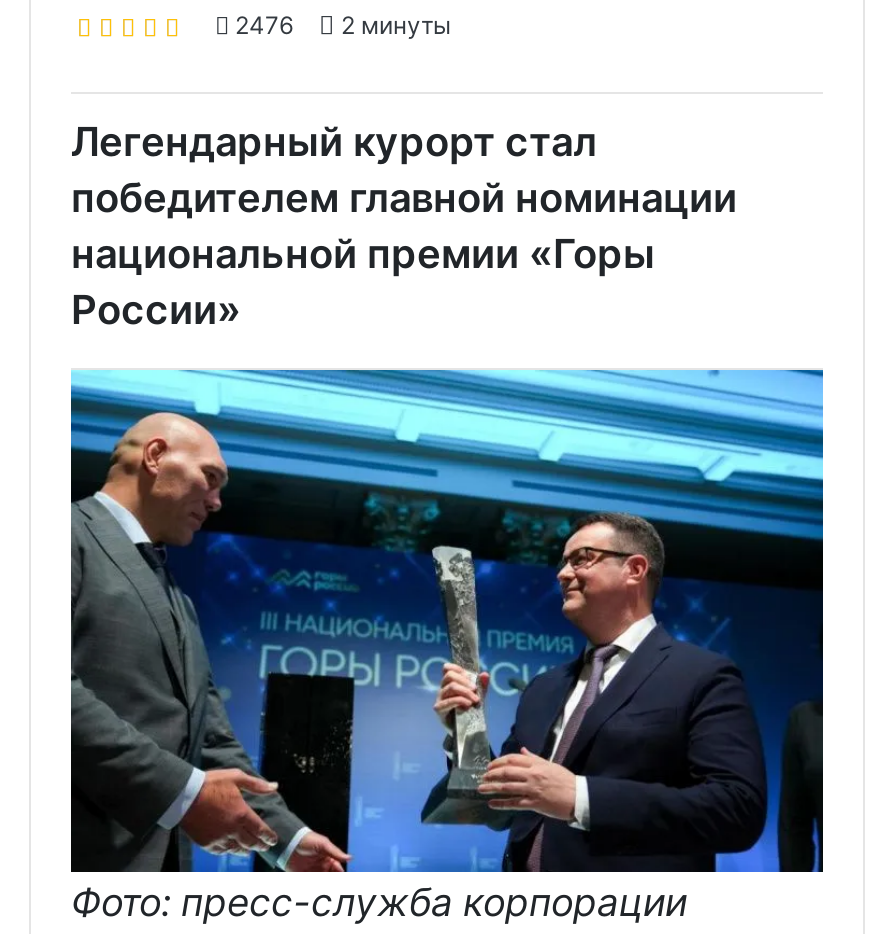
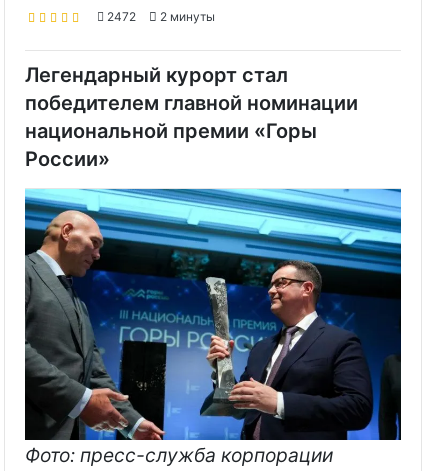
- 2476
+ 2472
